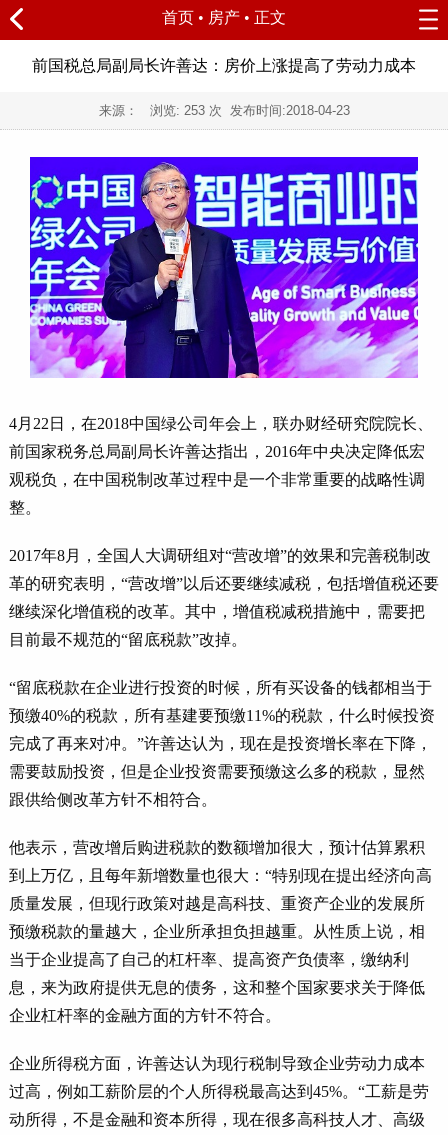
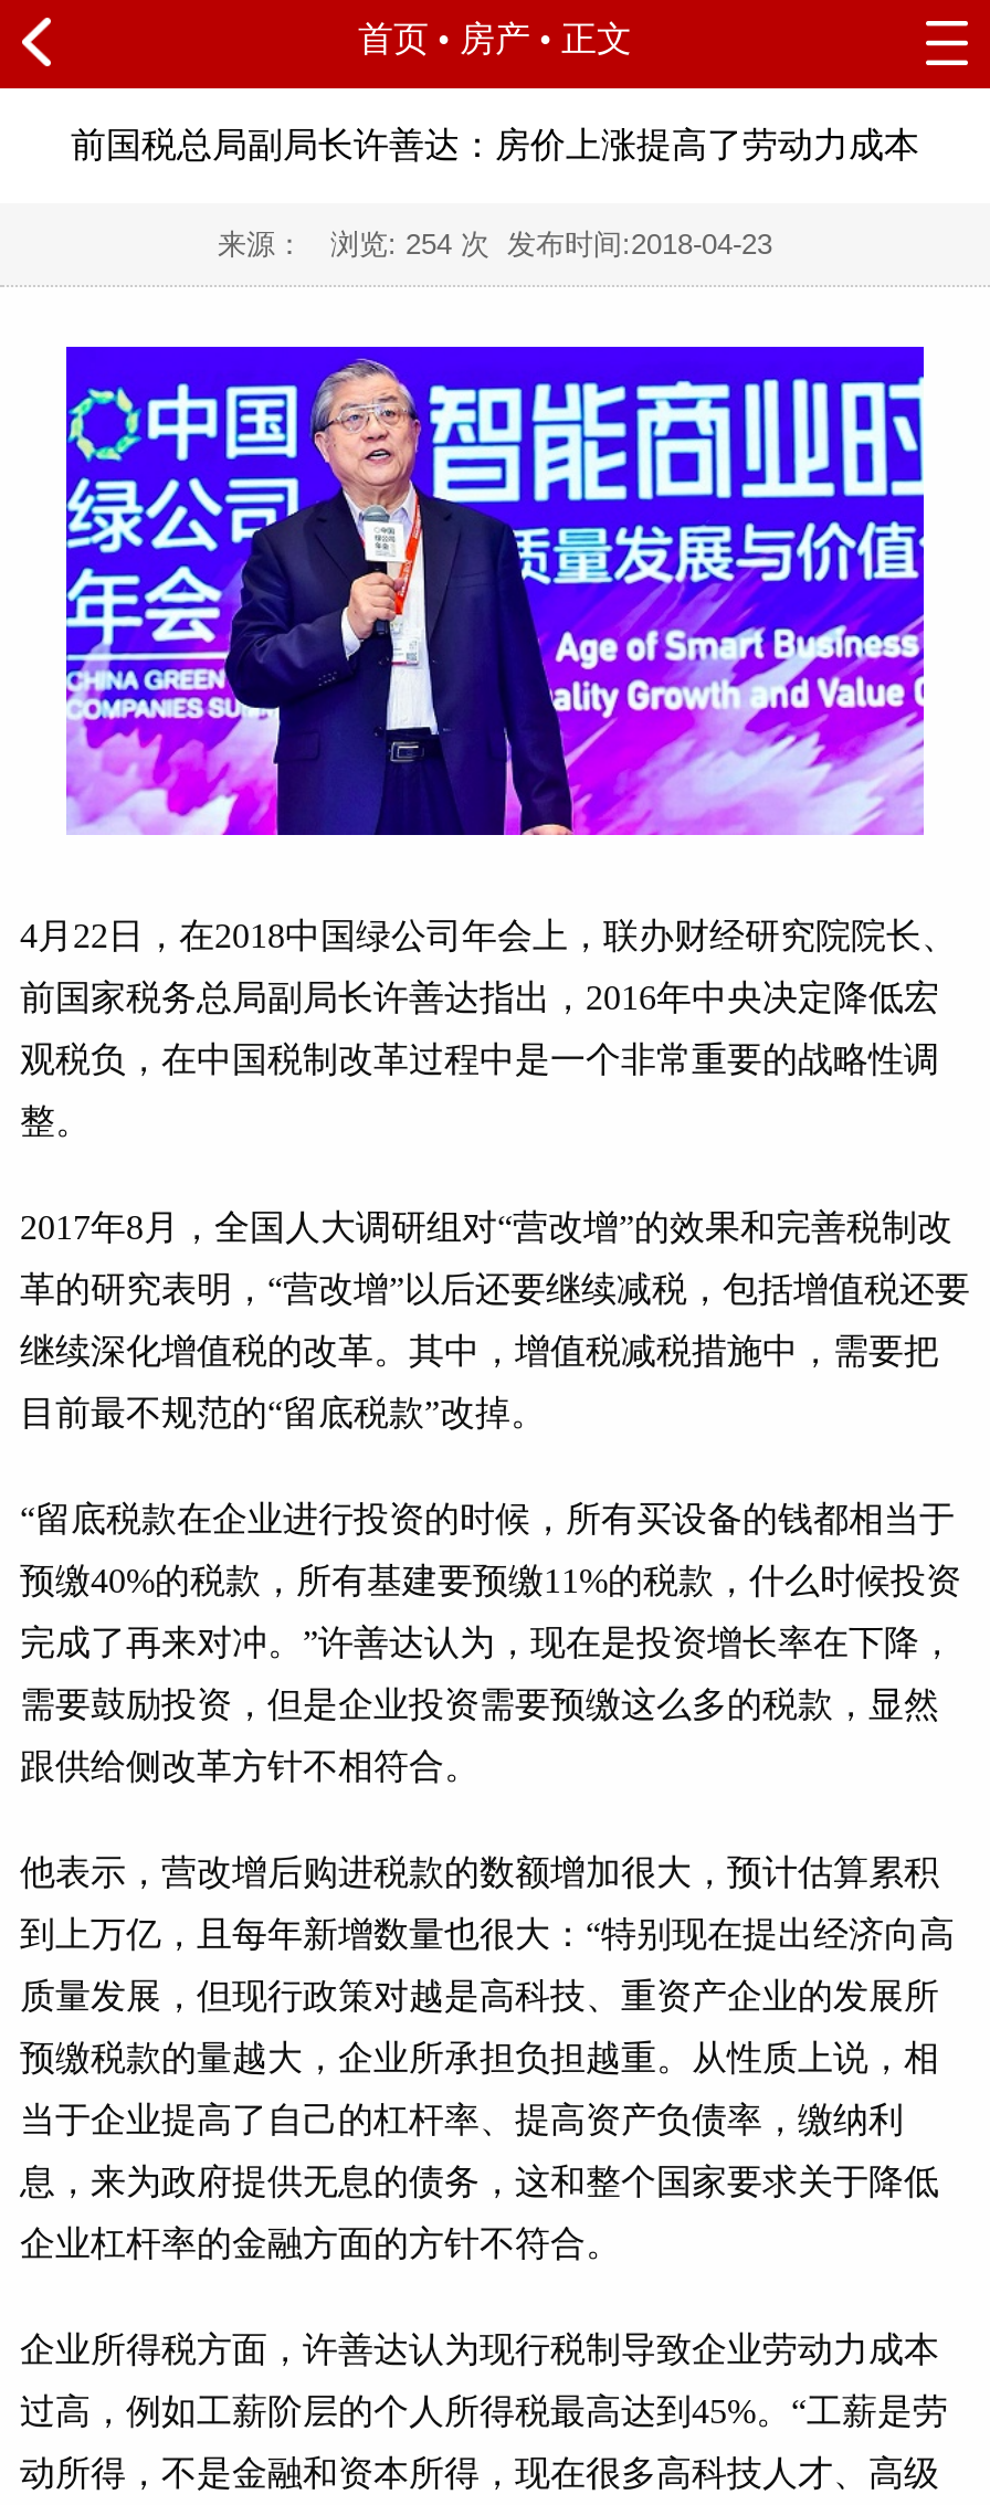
- 来源： 浏览: 253 次 发布时间:2018-04-23
+ 来源： 浏览: 254 次 发布时间:2018-04-23
